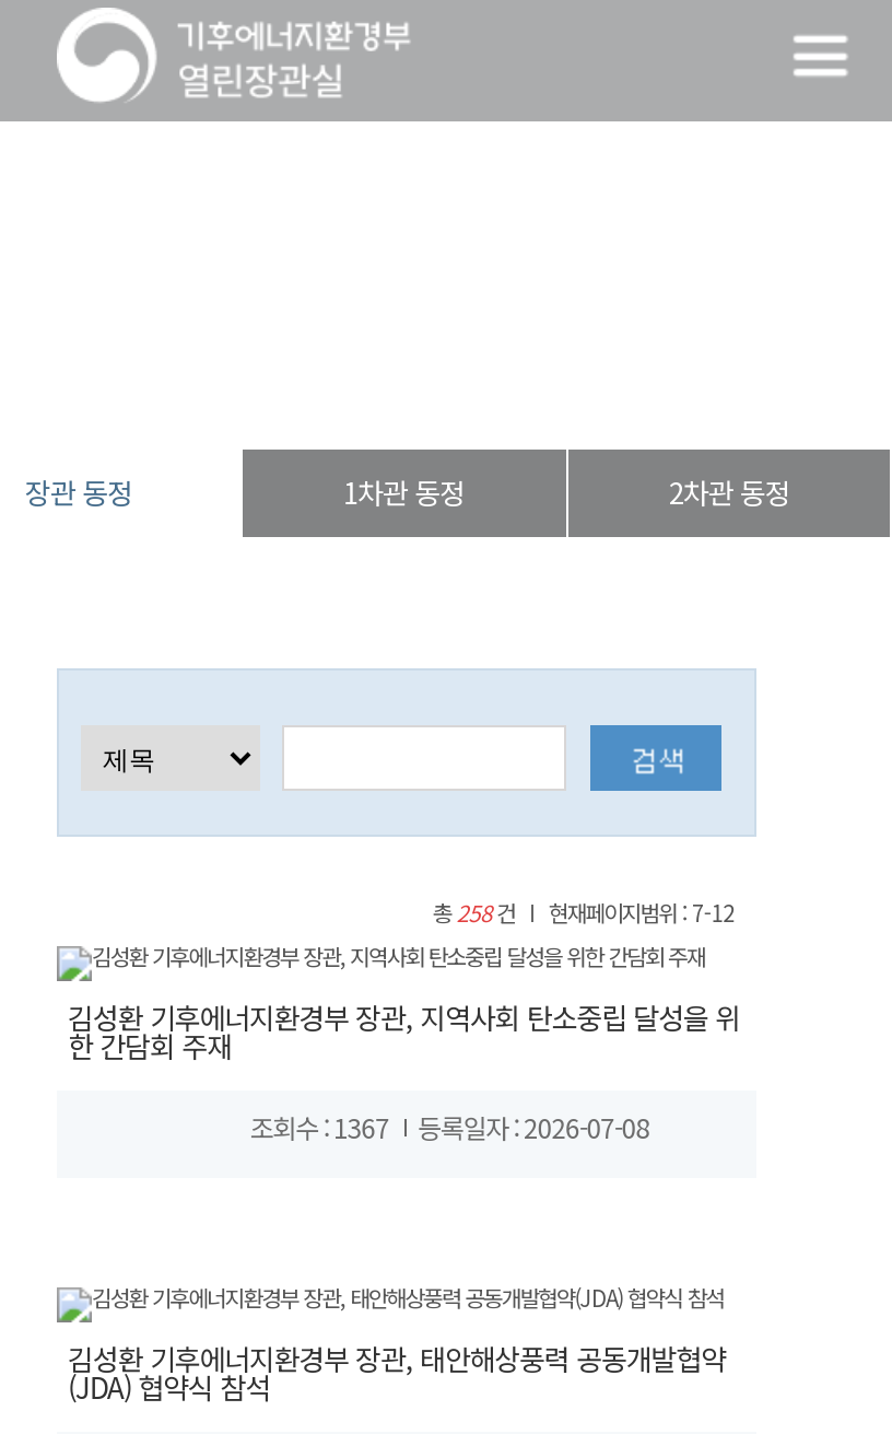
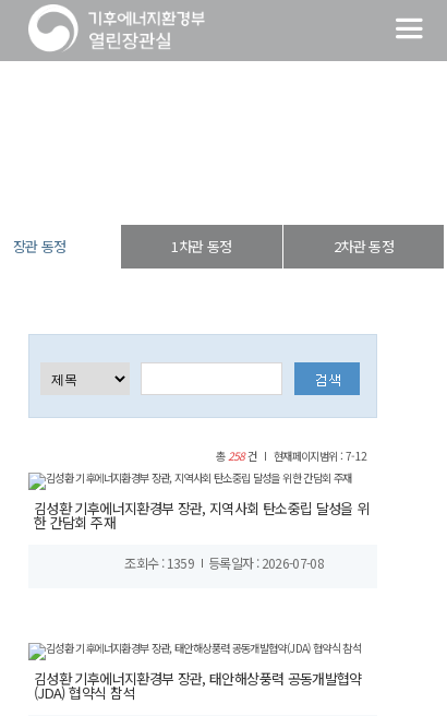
- 조회수 : 1367 등록일자 : 2026-07-08
+ 조회수 : 1359 등록일자 : 2026-07-08
